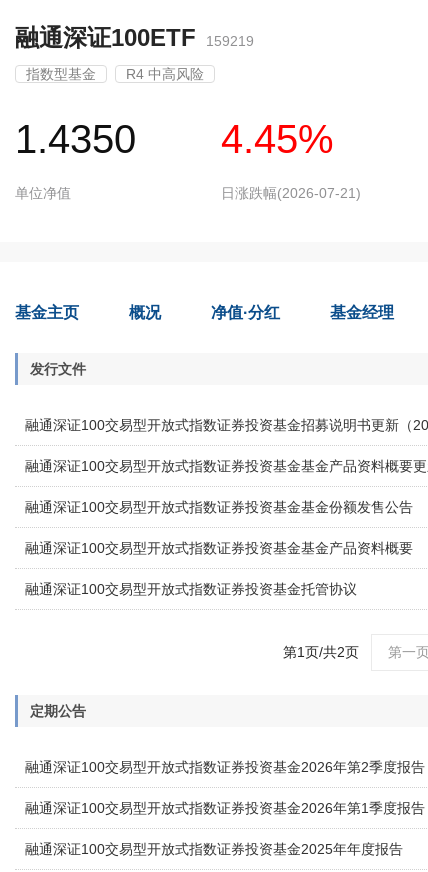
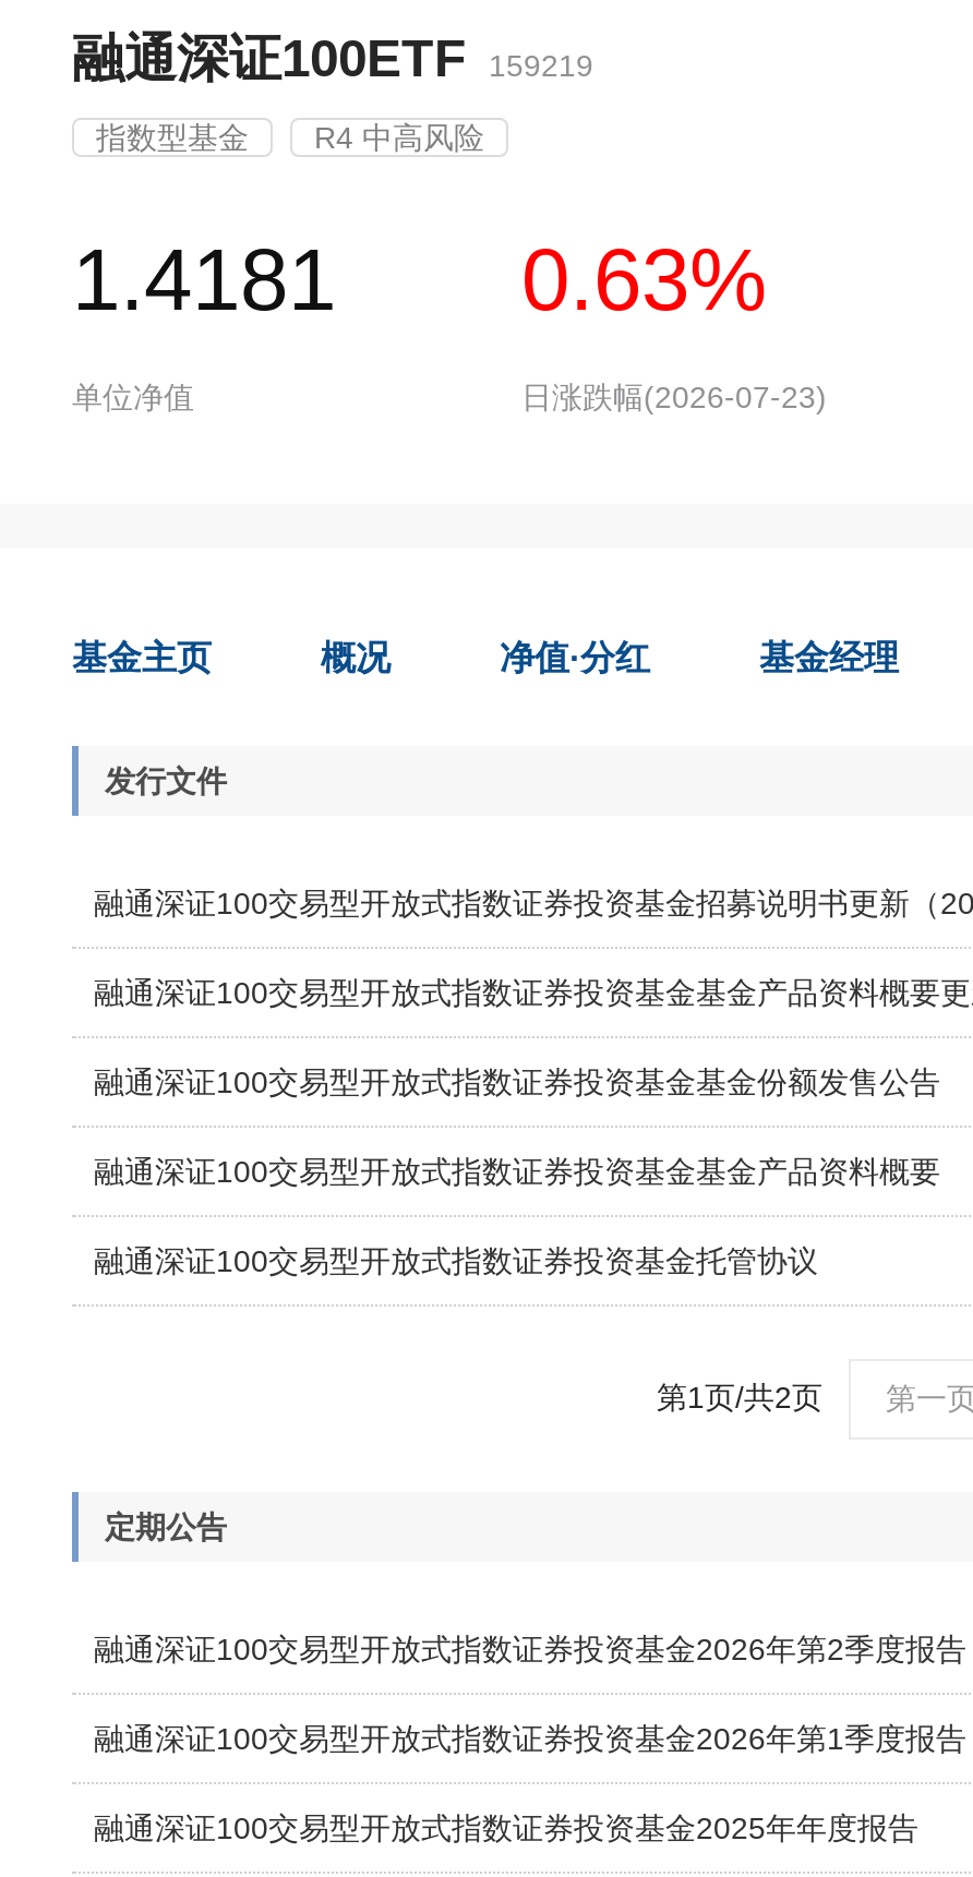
- 1.4350
+ 1.4181

- 4.45%
+ 0.63%

- 日涨跌幅(2026-07-21)
+ 日涨跌幅(2026-07-23)
